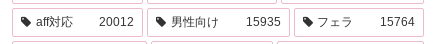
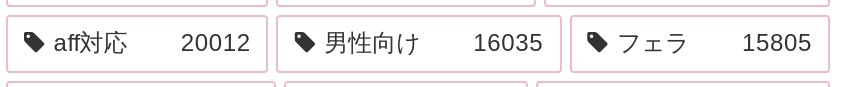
- 男性向け 15935
+ 男性向け 16035

- フェラ 15764
+ フェラ 15805
